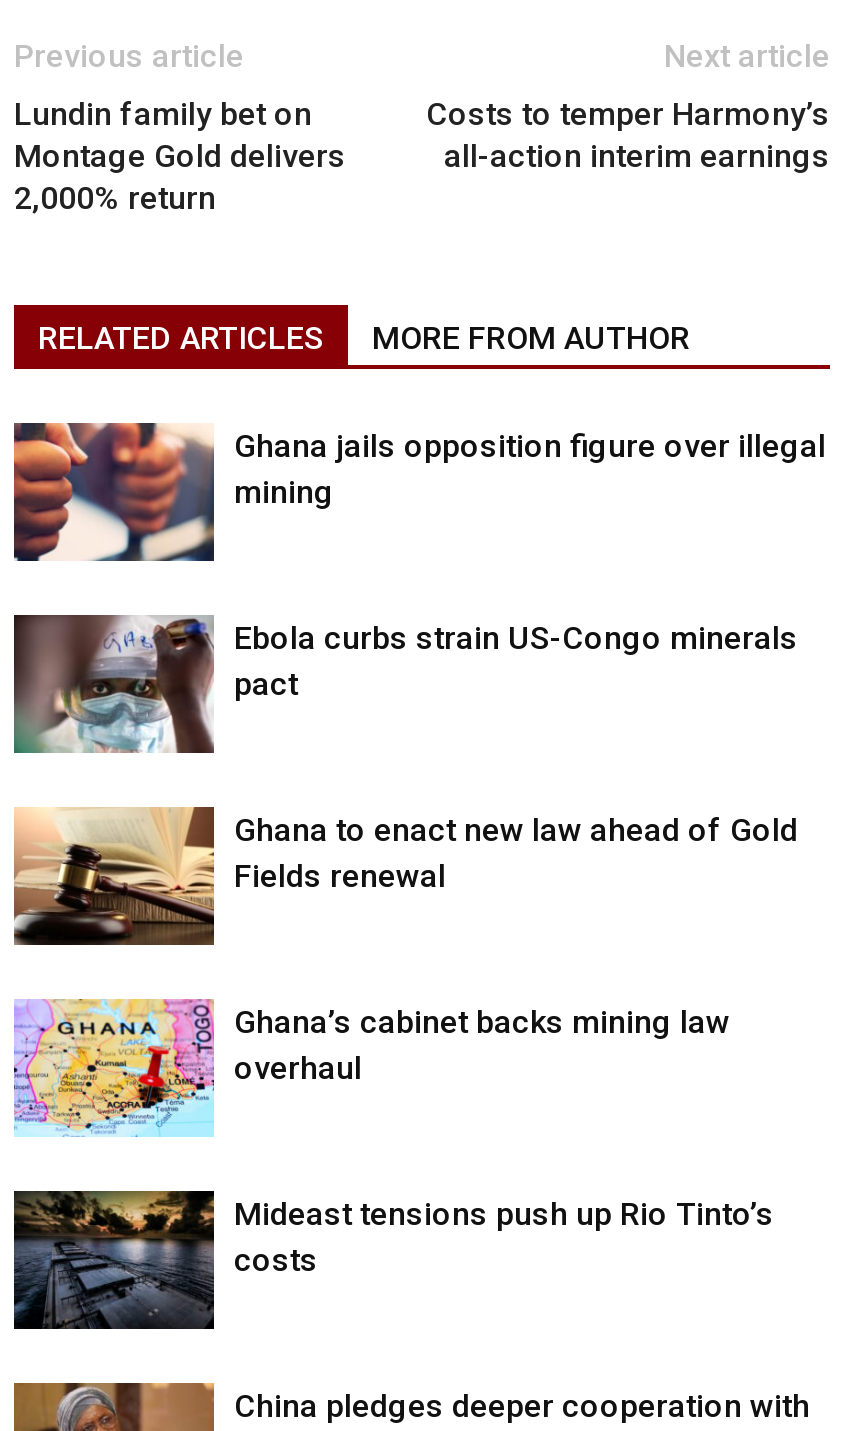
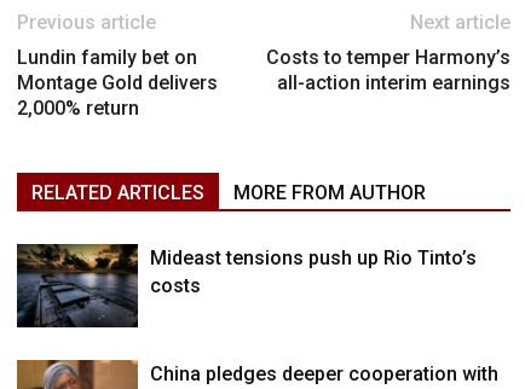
- [image]
- Ghana jails opposition figure over illegal
- mining

- [image]
- Ebola curbs strain US-Congo minerals
- pact

- [image]
- Ghana to enact new law ahead of Gold
- Fields renewal

- [image]
- Ghana’s cabinet backs mining law
- overhaul
